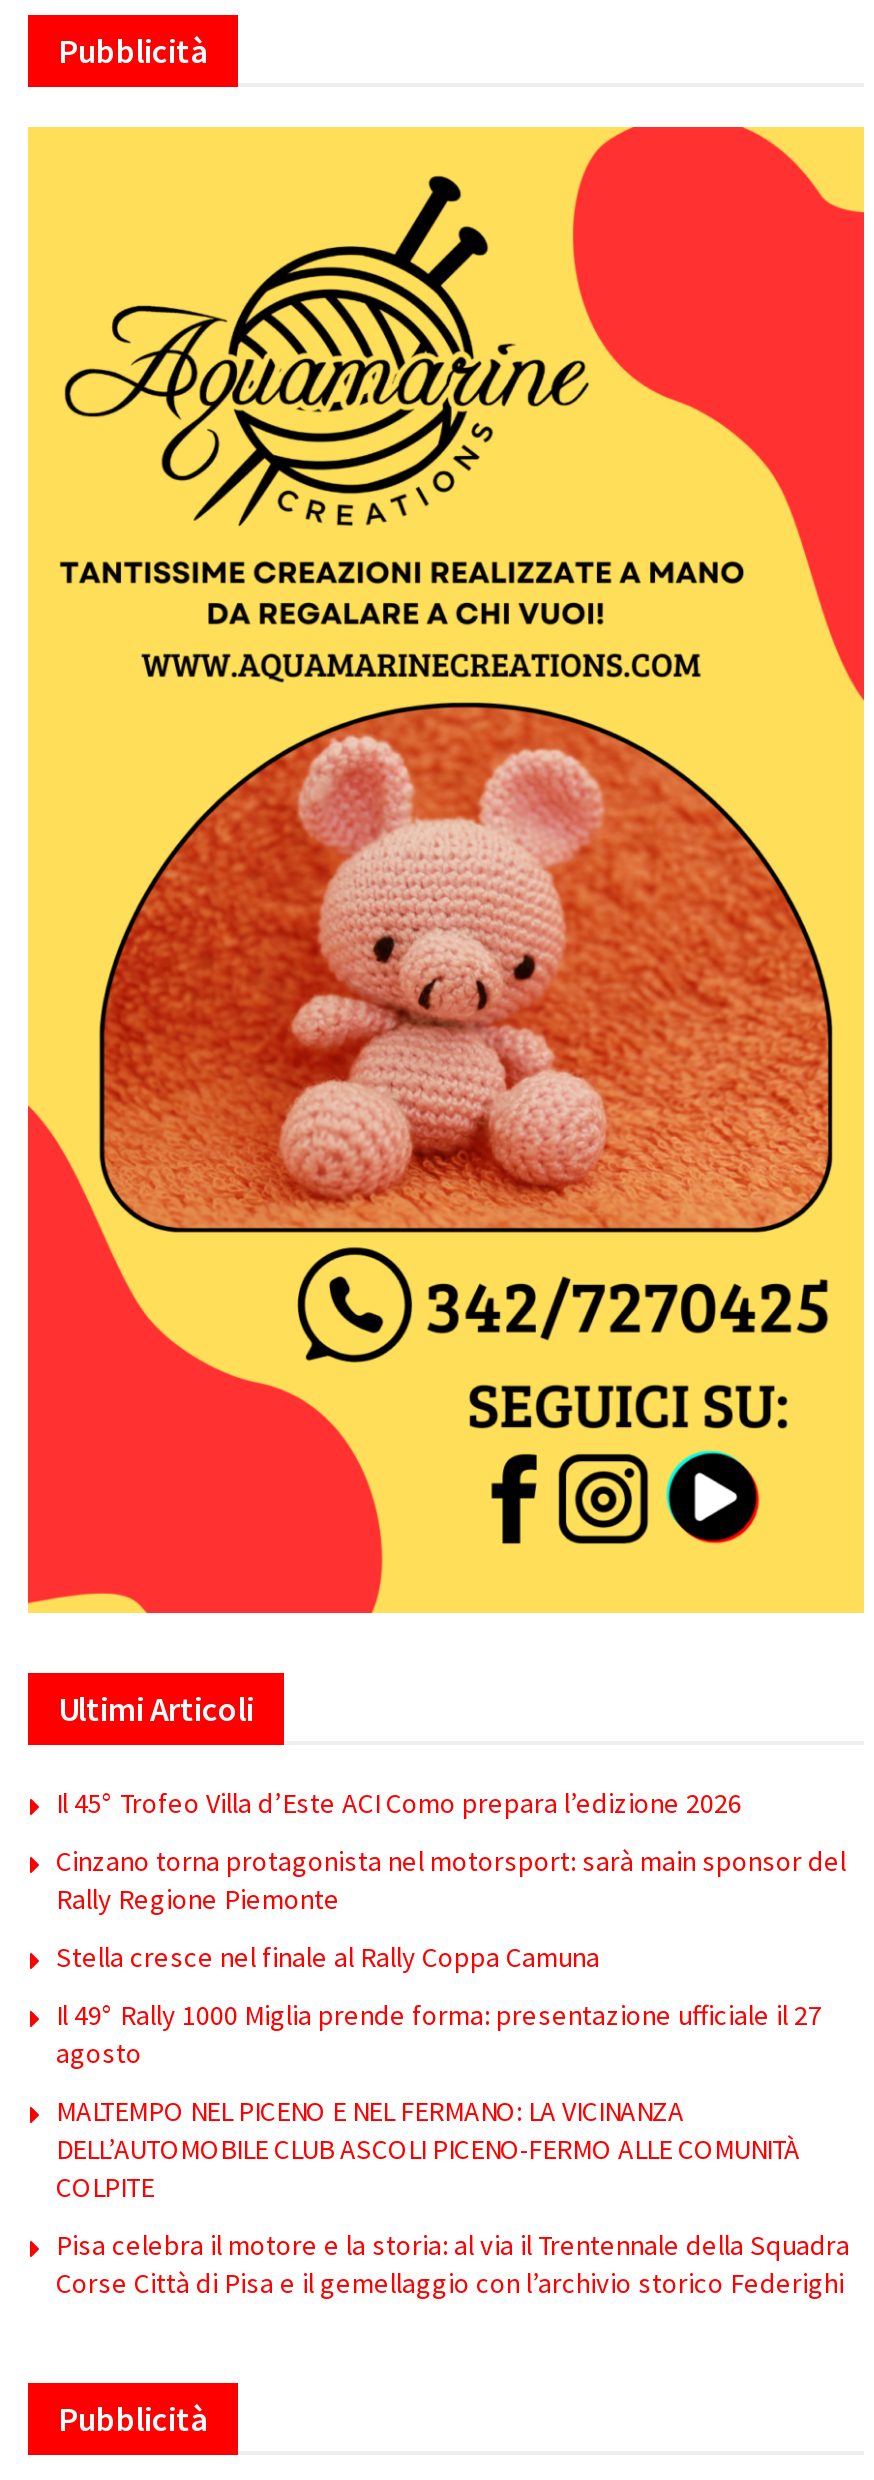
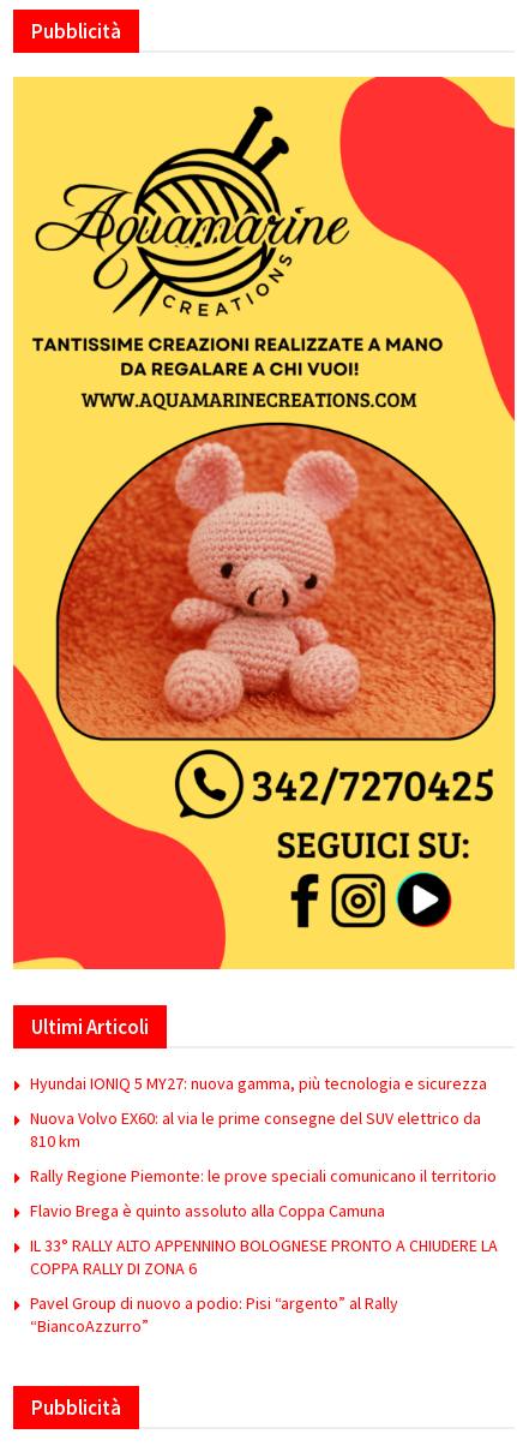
- Il 45° Trofeo Villa d’Este ACI Como prepara l’edizione 2026
+ Hyundai IONIQ 5 MY27: nuova gamma, più tecnologia e sicurezza

- Cinzano torna protagonista nel motorsport: sarà main sponsor del
- Rally Regione Piemonte
+ Nuova Volvo EX60: al via le prime consegne del SUV elettrico da
+ 810 km

- Stella cresce nel finale al Rally Coppa Camuna
+ Rally Regione Piemonte: le prove speciali comunicano il territorio

- Il 49° Rally 1000 Miglia prende forma: presentazione ufficiale il 27
- agosto
+ Flavio Brega è quinto assoluto alla Coppa Camuna

- MALTEMPO NEL PICENO E NEL FERMANO: LA VICINANZA
- DELL’AUTOMOBILE CLUB ASCOLI PICENO-FERMO ALLE COMUNITÀ
- COLPITE
+ IL 33° RALLY ALTO APPENNINO BOLOGNESE PRONTO A CHIUDERE LA
+ COPPA RALLY DI ZONA 6

- Pisa celebra il motore e la storia: al via il Trentennale della Squadra
- Corse Città di Pisa e il gemellaggio con l’archivio storico Federighi
+ Pavel Group di nuovo a podio: Pisi “argento” al Rally
+ “BiancoAzzurro”
